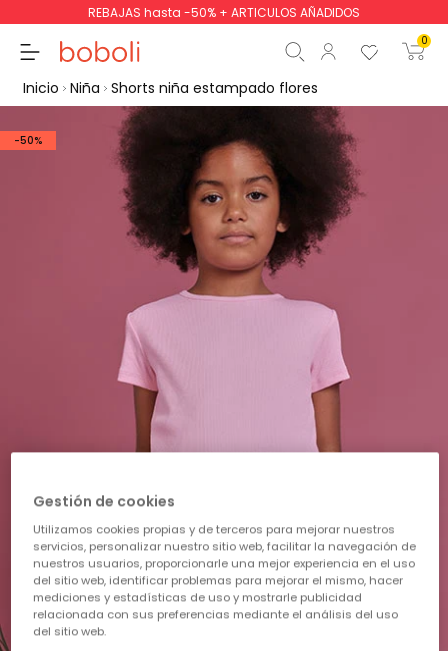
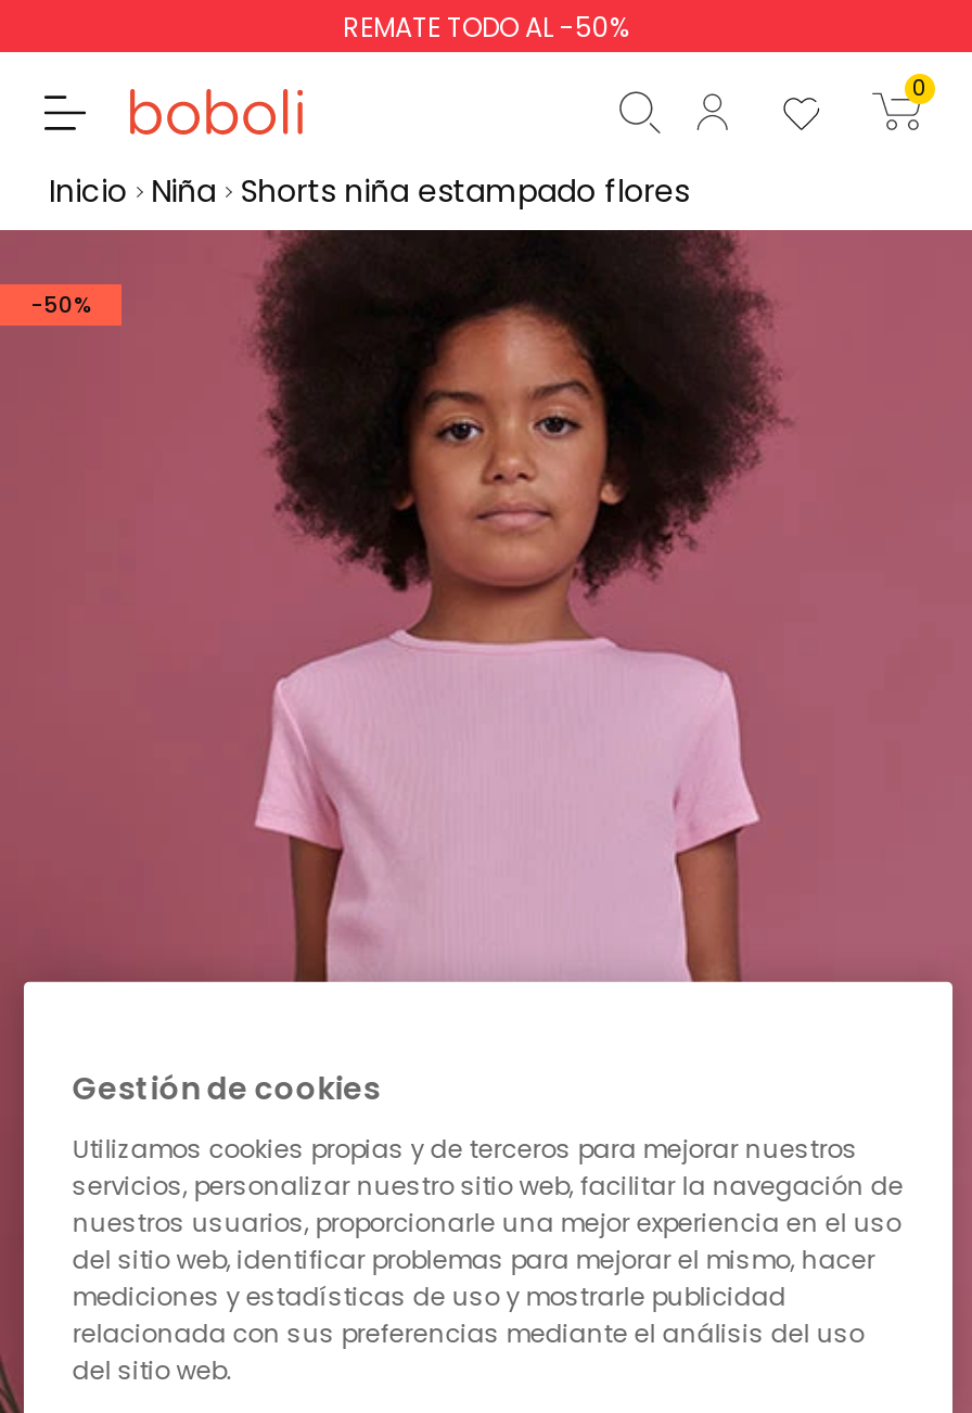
- REBAJAS hasta -50% + ARTICULOS AÑADIDOS
+ REMATE TODO AL -50%
